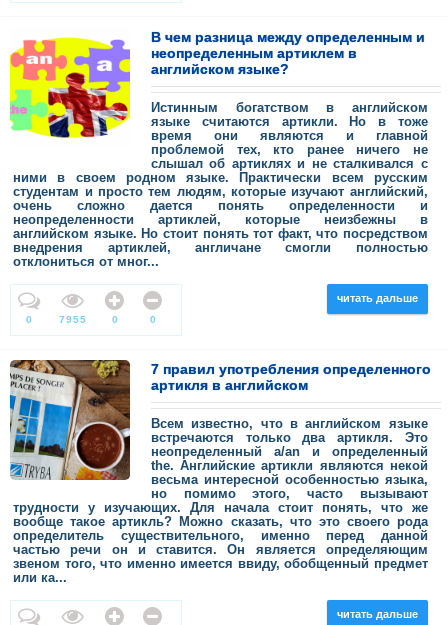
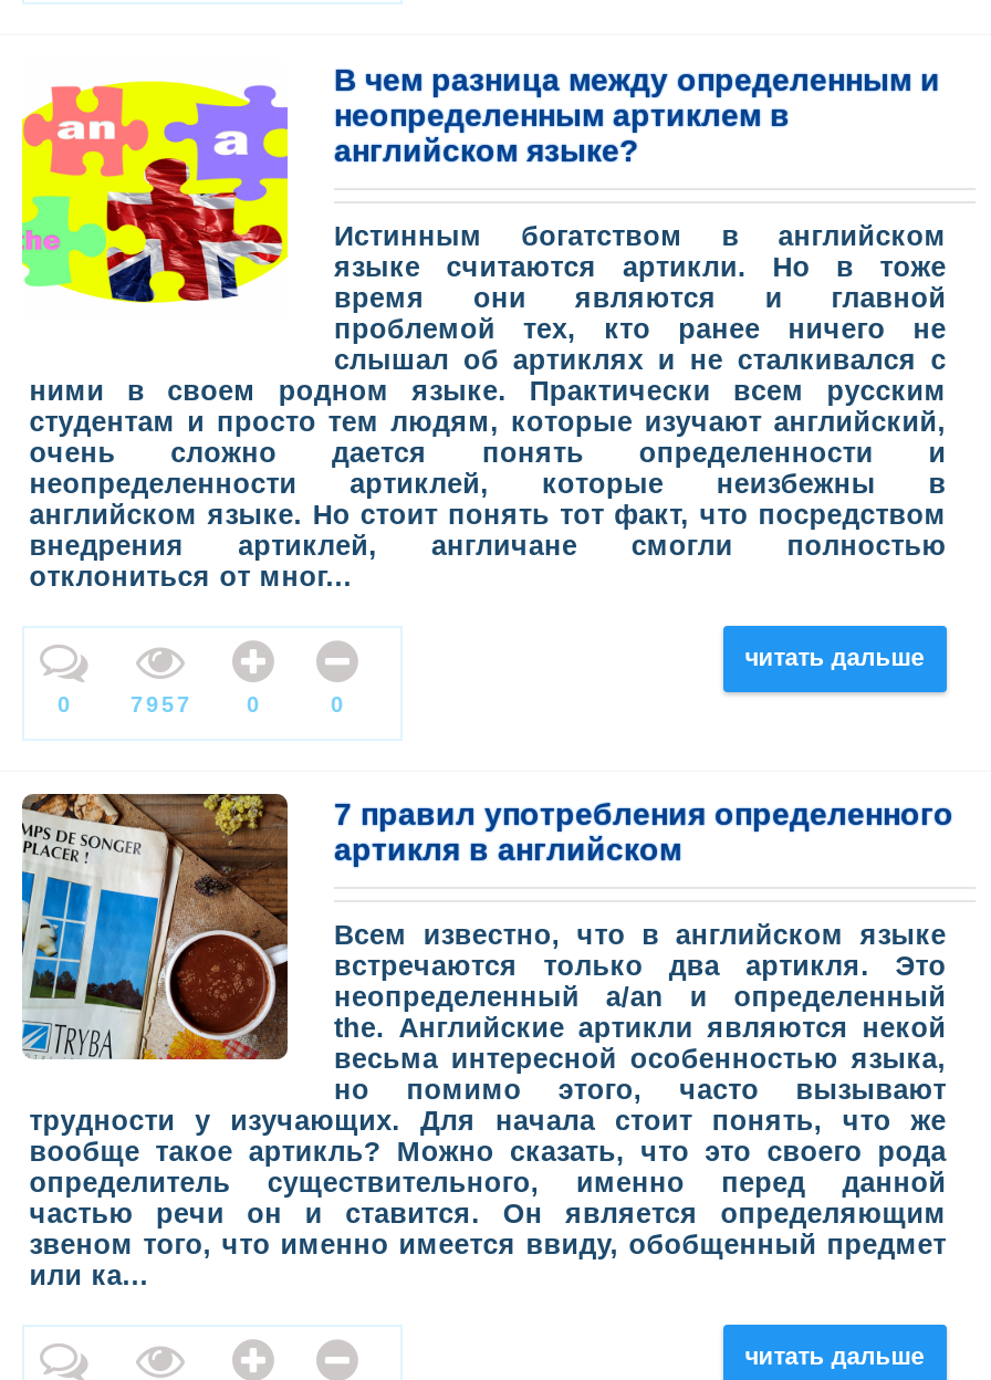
- 7955
+ 7957
